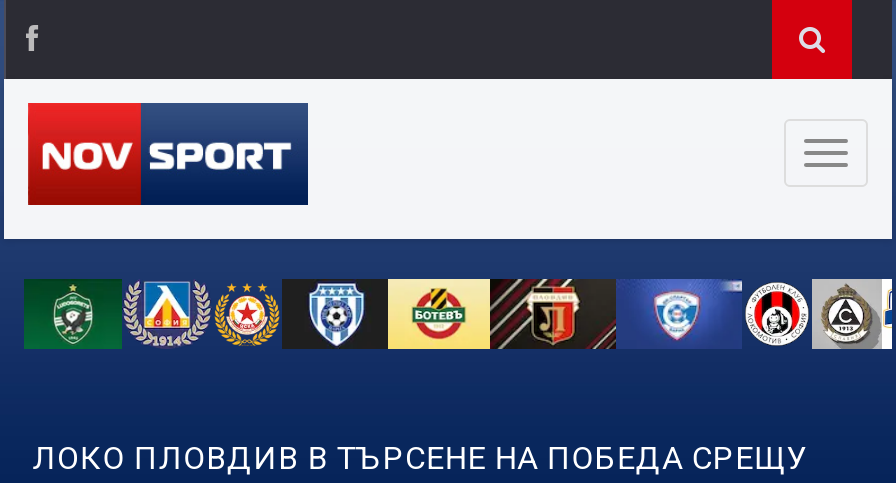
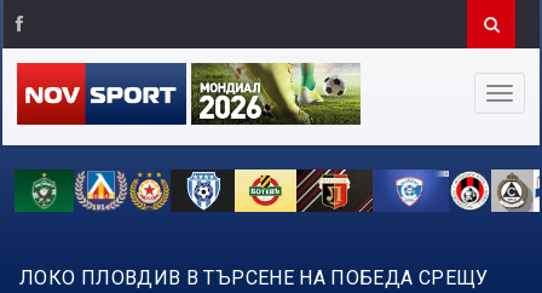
+ [image]
